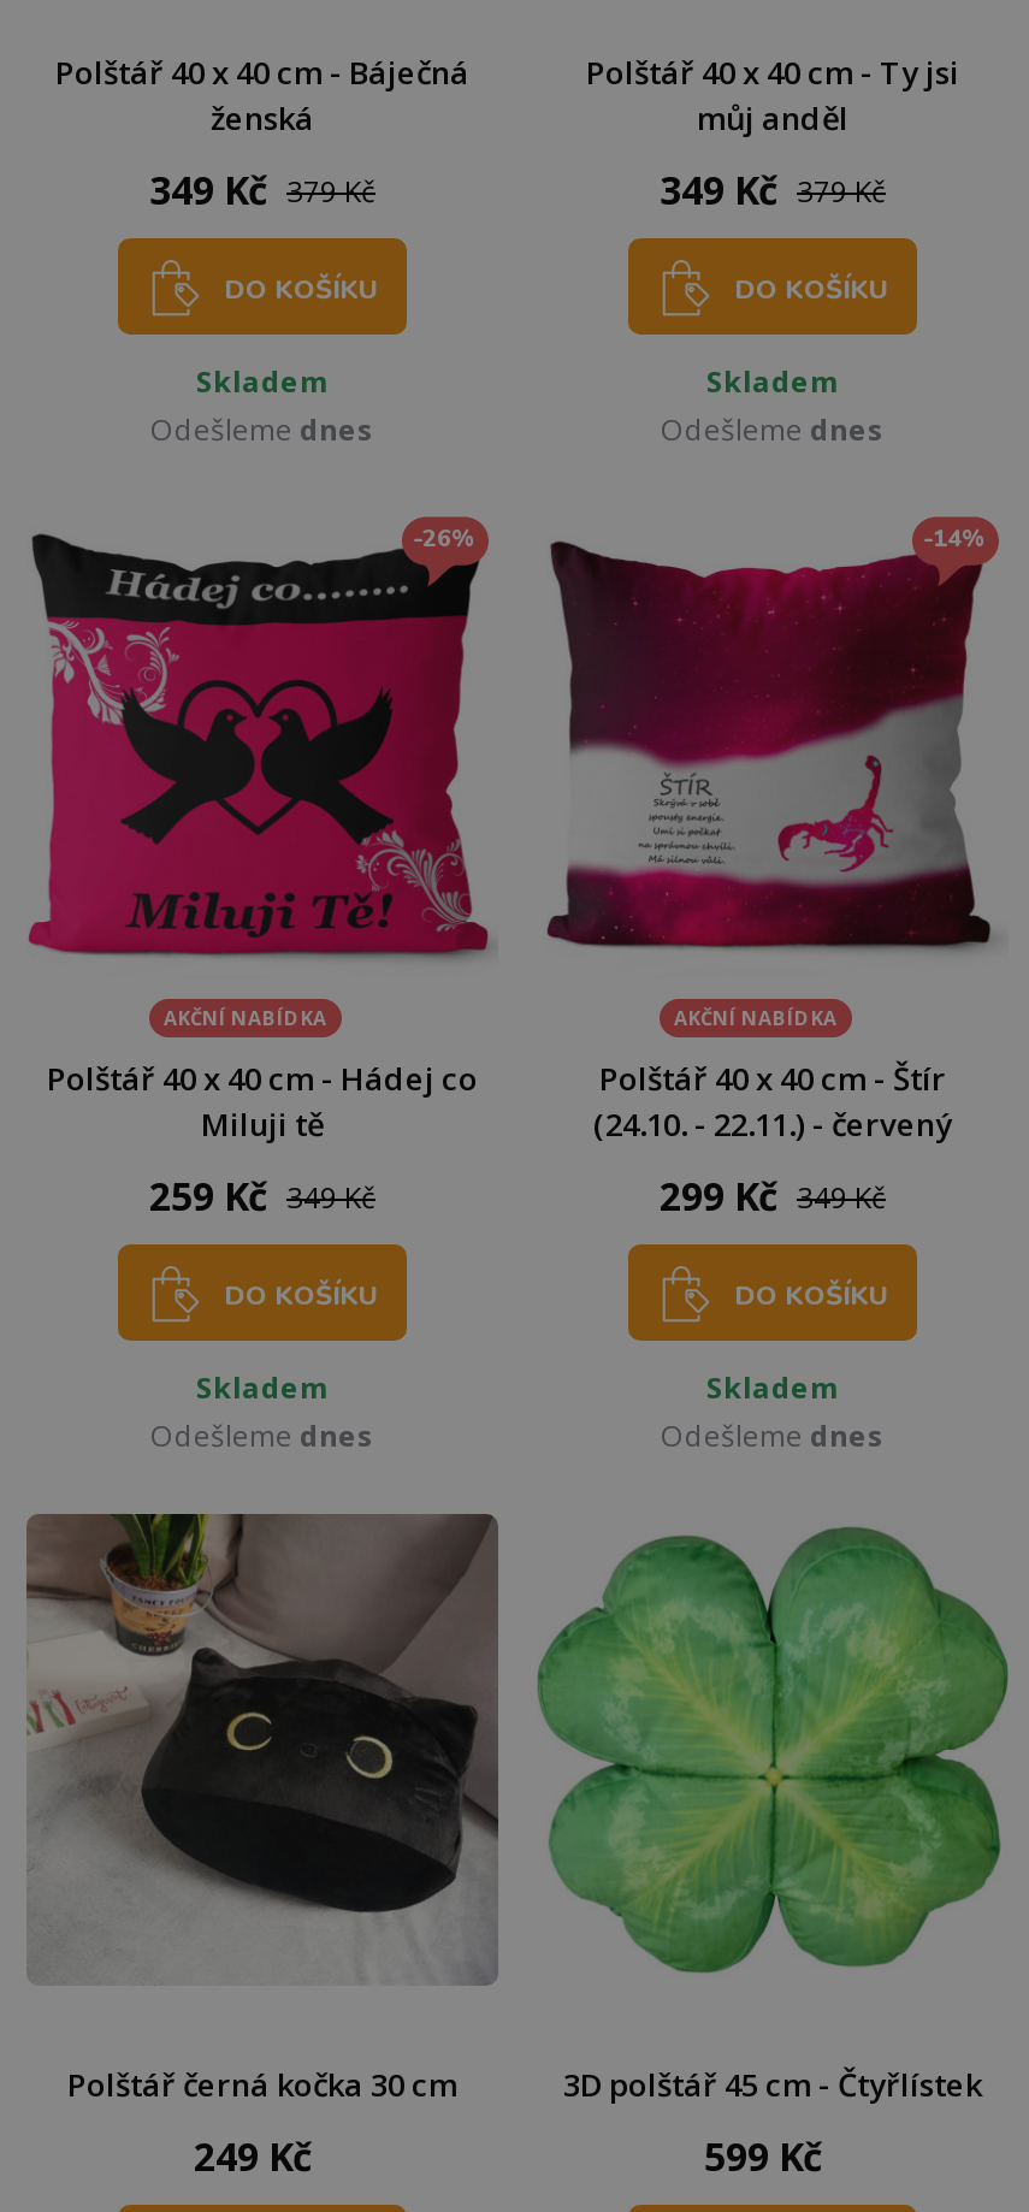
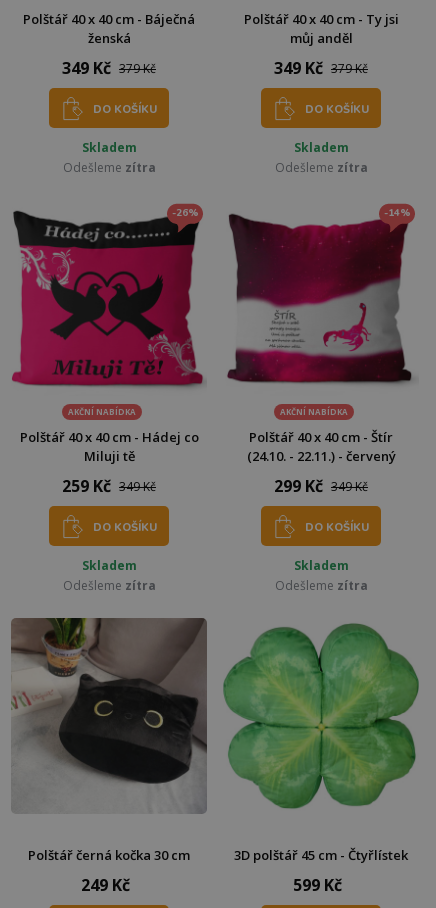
- Odešleme dnes
+ Odešleme zítra

- Odešleme dnes
+ Odešleme zítra

- Odešleme dnes
+ Odešleme zítra

- Odešleme dnes
+ Odešleme zítra
